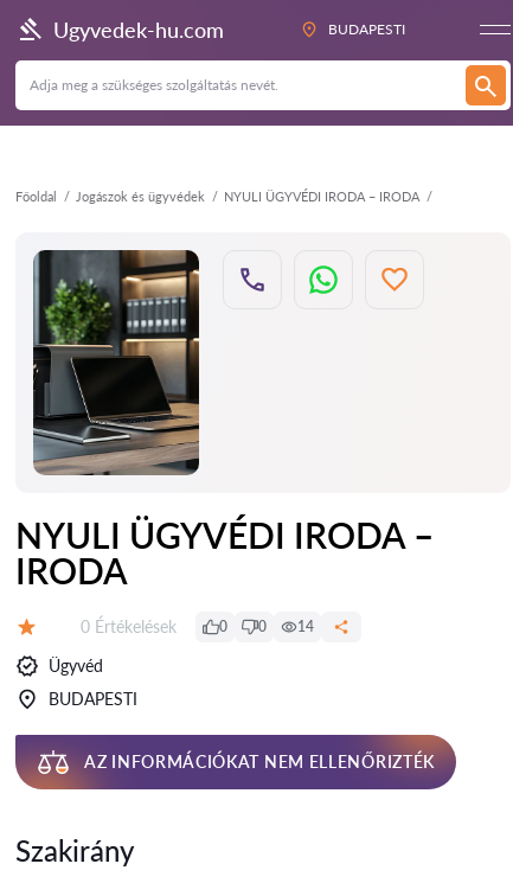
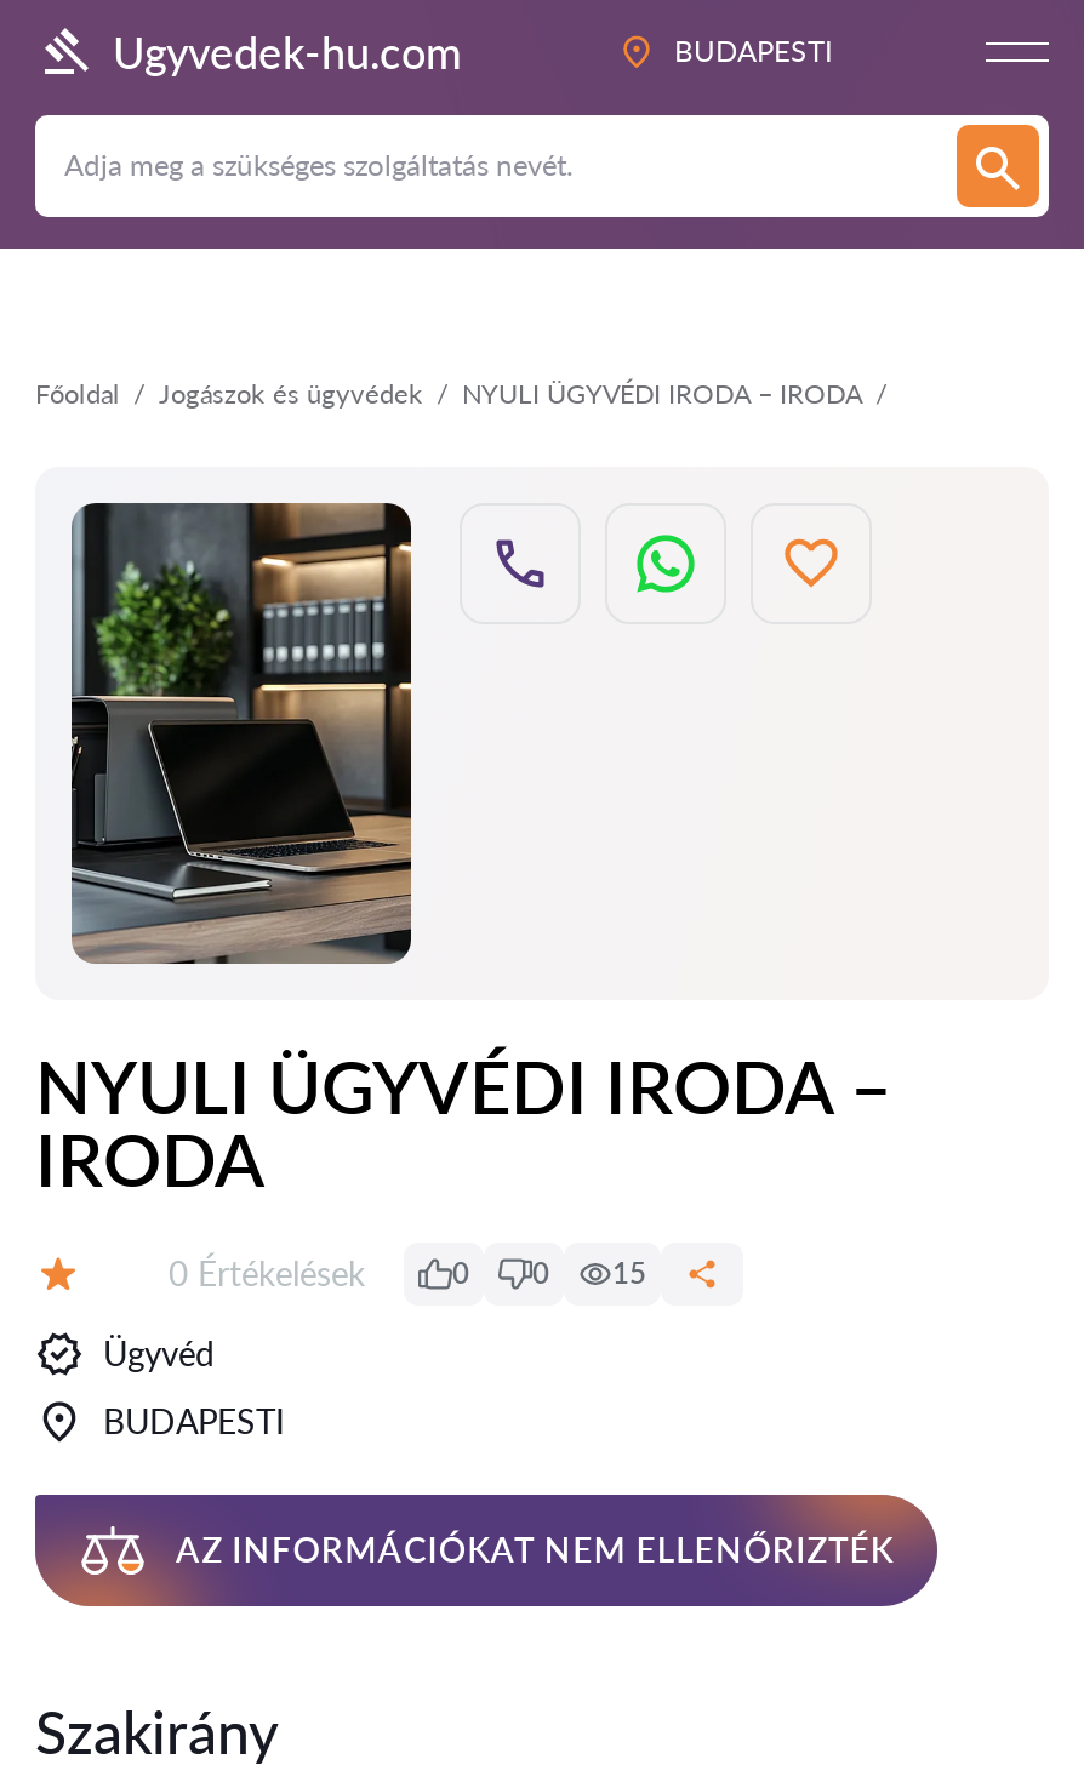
- 14
+ 15
